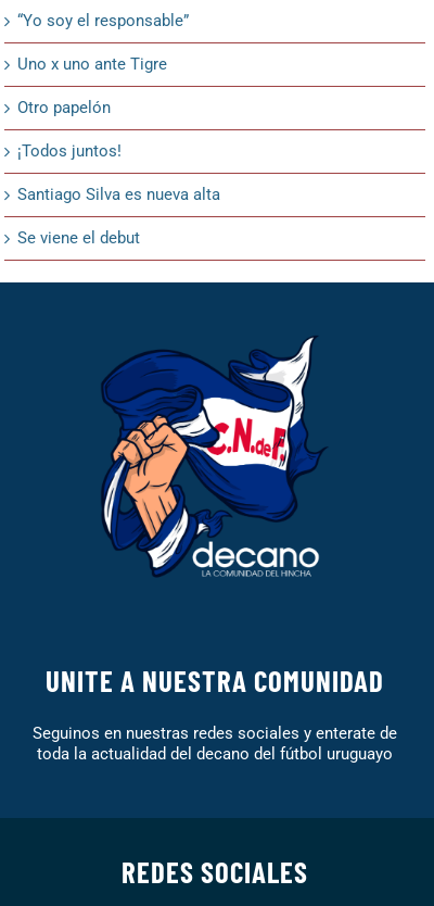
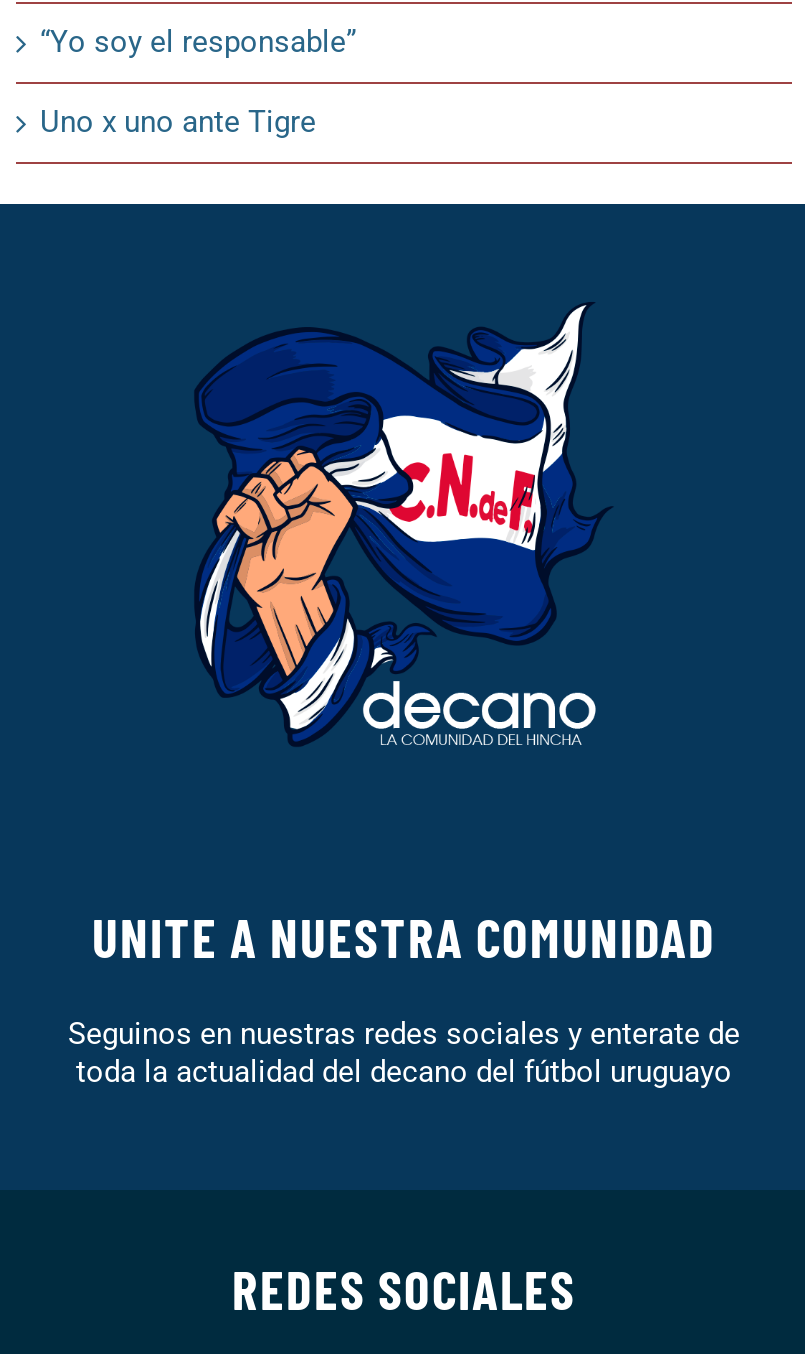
- Otro papelón
- ¡Todos juntos!
- Santiago Silva es nueva alta
- Se viene el debut
